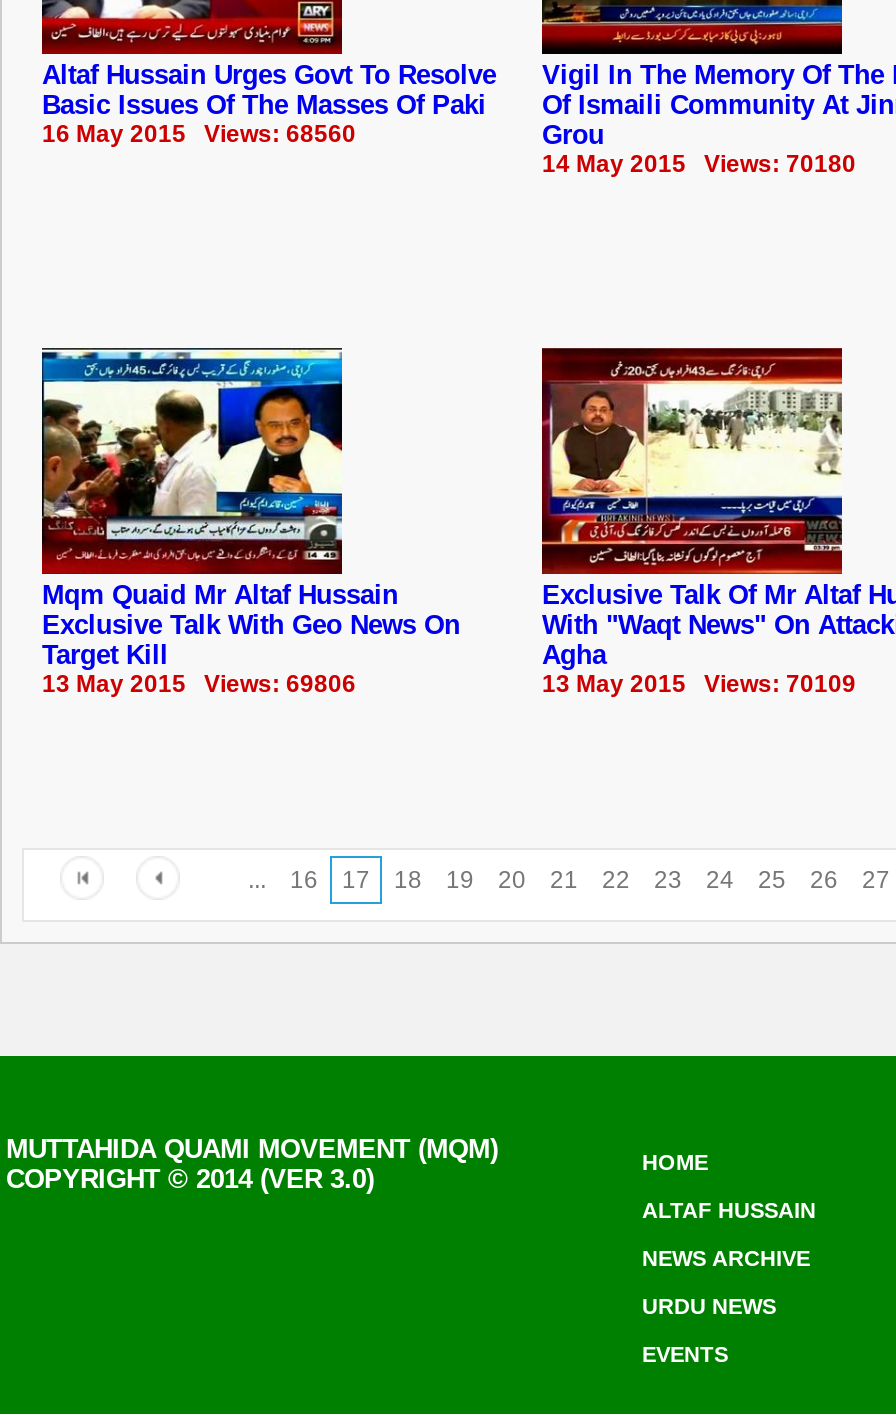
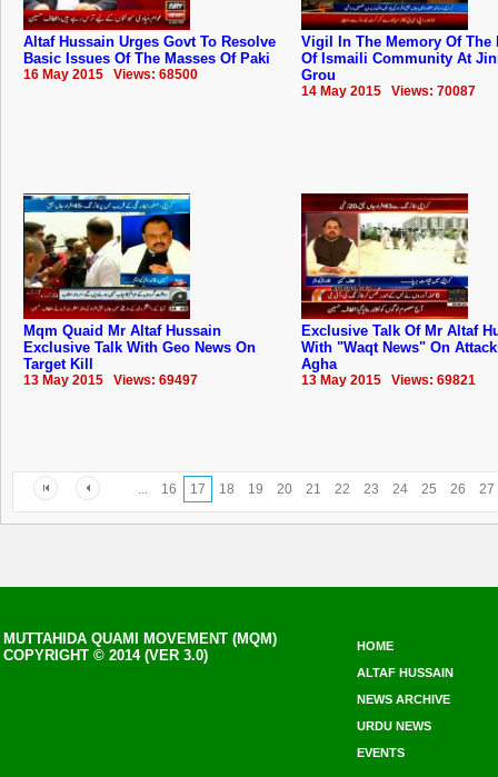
- 16 May 2015 Views: 68560
+ 16 May 2015 Views: 68500

- 14 May 2015 Views: 70180
+ 14 May 2015 Views: 70087

- 13 May 2015 Views: 69806
+ 13 May 2015 Views: 69497

- 13 May 2015 Views: 70109
+ 13 May 2015 Views: 69821
